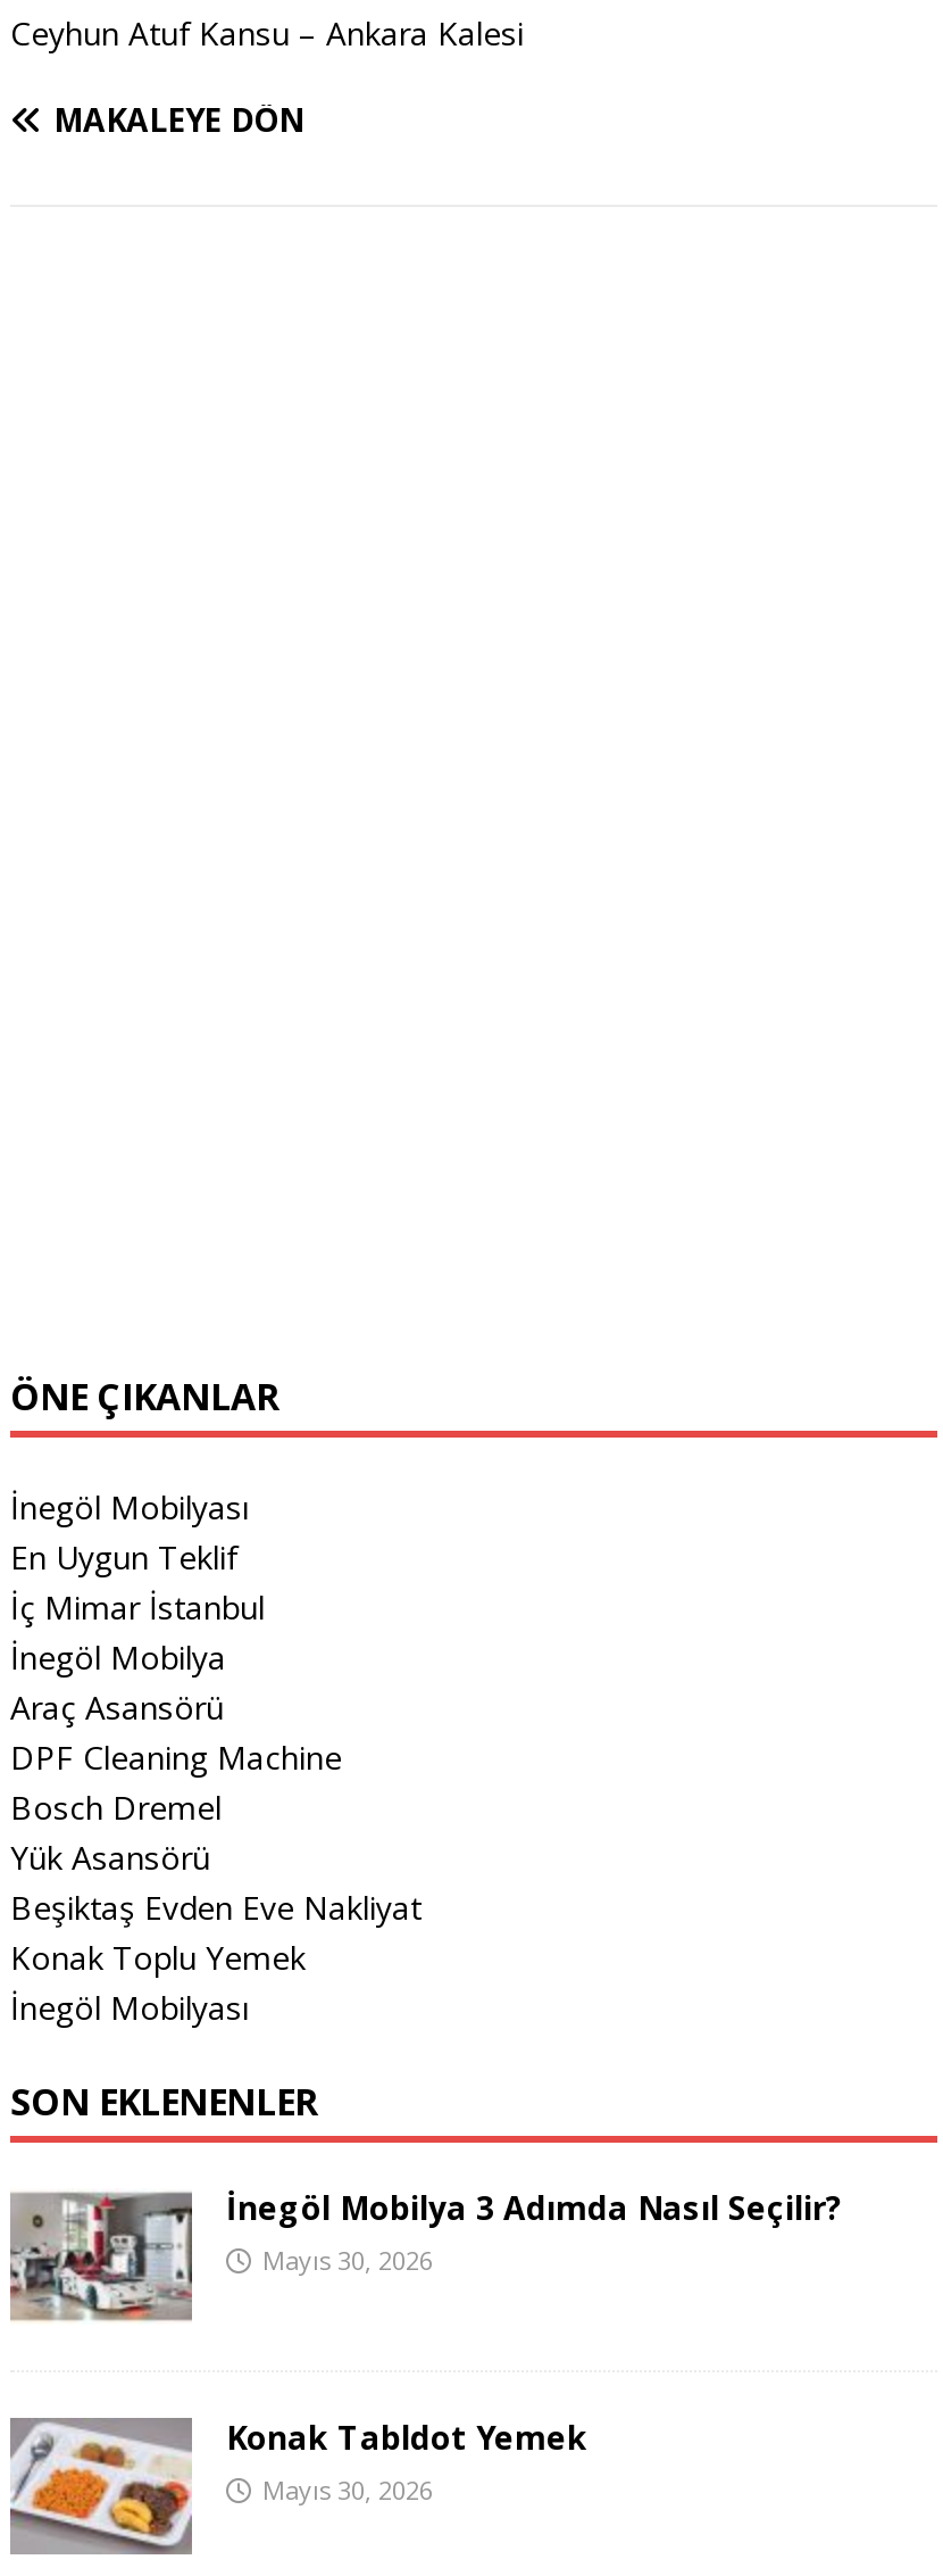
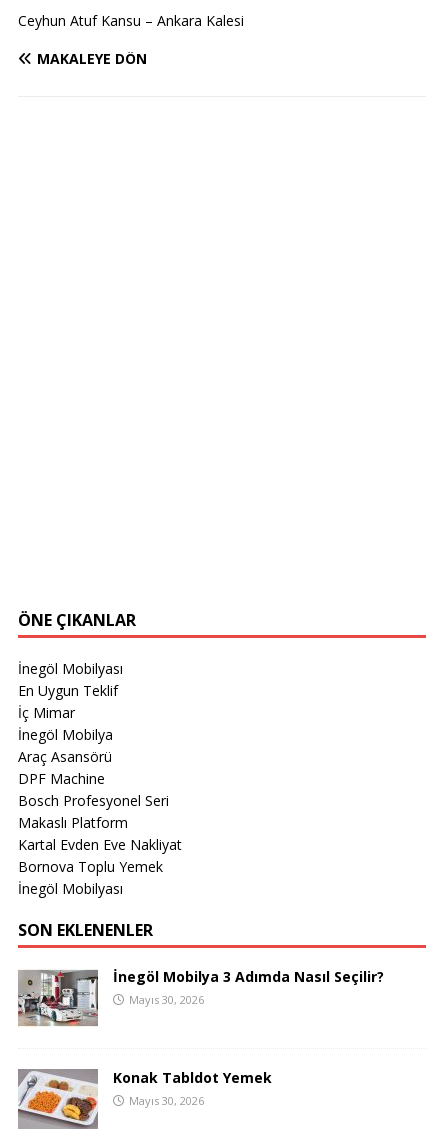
- İç Mimar İstanbul
+ İç Mimar

- DPF Cleaning Machine
- Bosch Dremel
- Yük Asansörü
- Beşiktaş Evden Eve Nakliyat
- Konak Toplu Yemek
+ DPF Machine
+ Bosch Profesyonel Seri
+ Makaslı Platform
+ Kartal Evden Eve Nakliyat
+ Bornova Toplu Yemek
